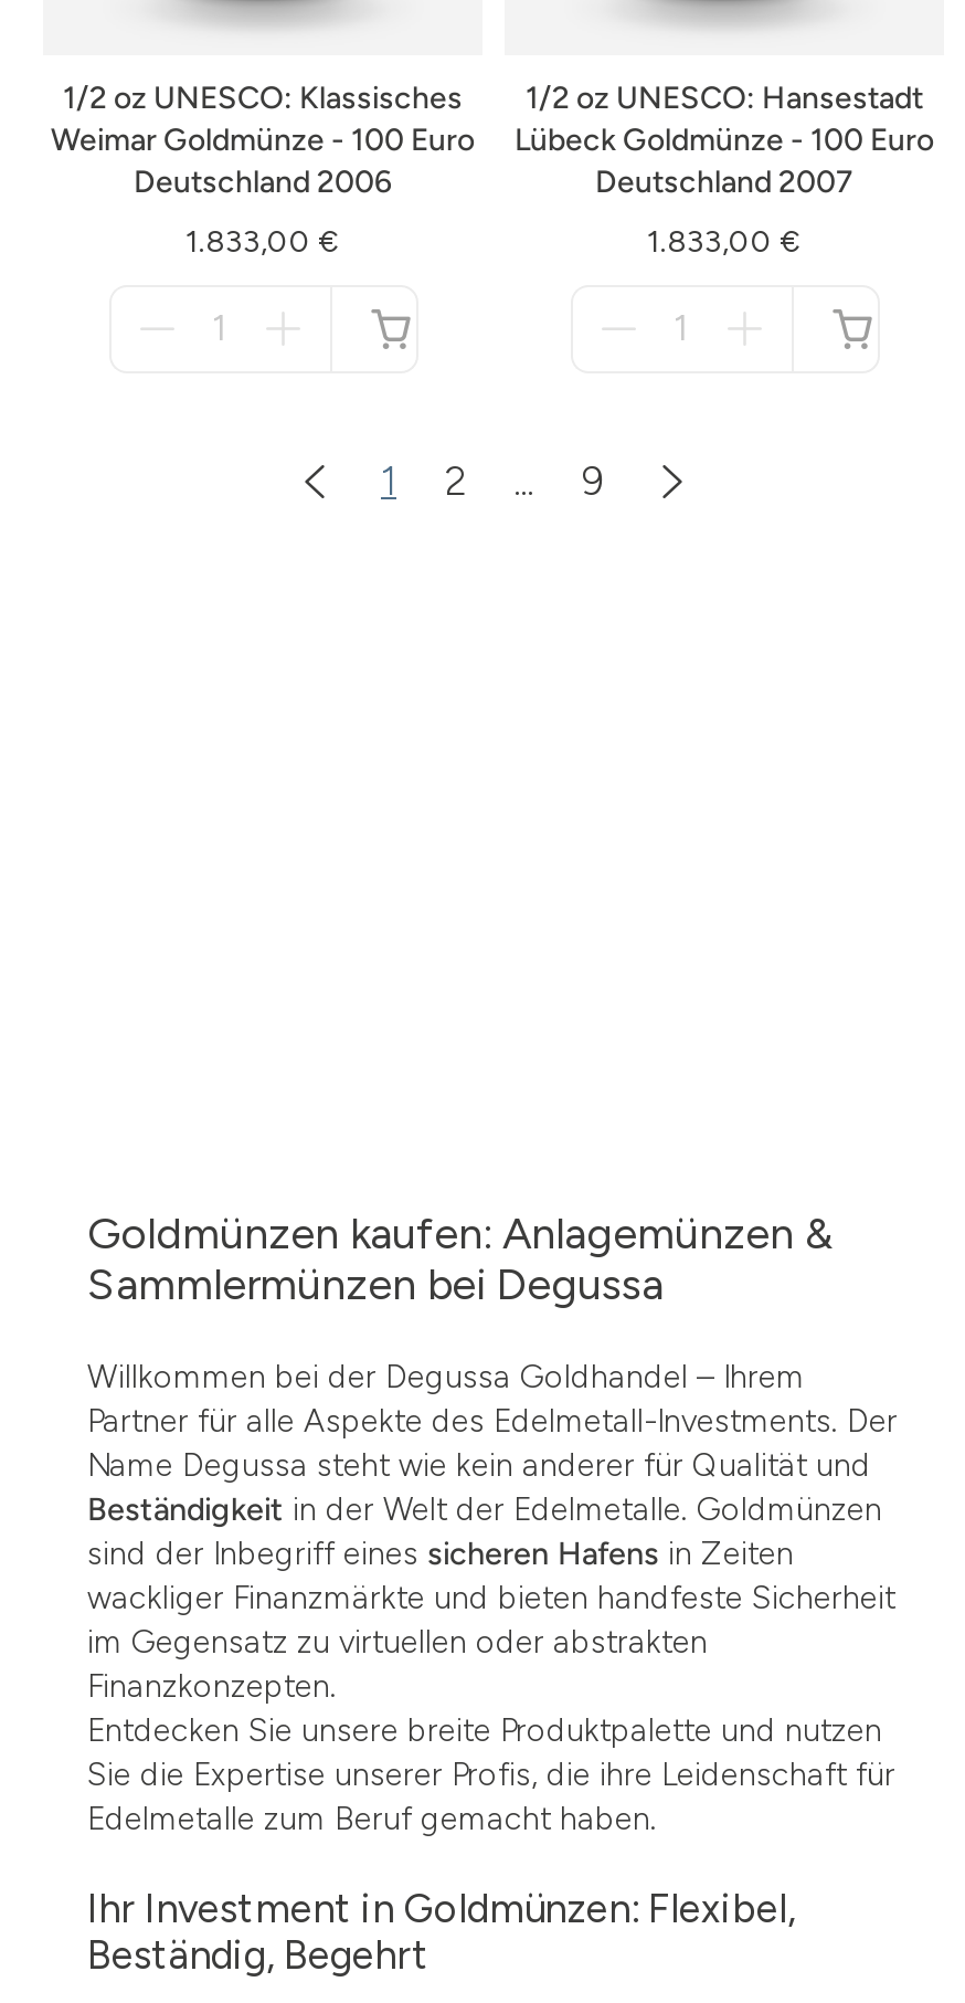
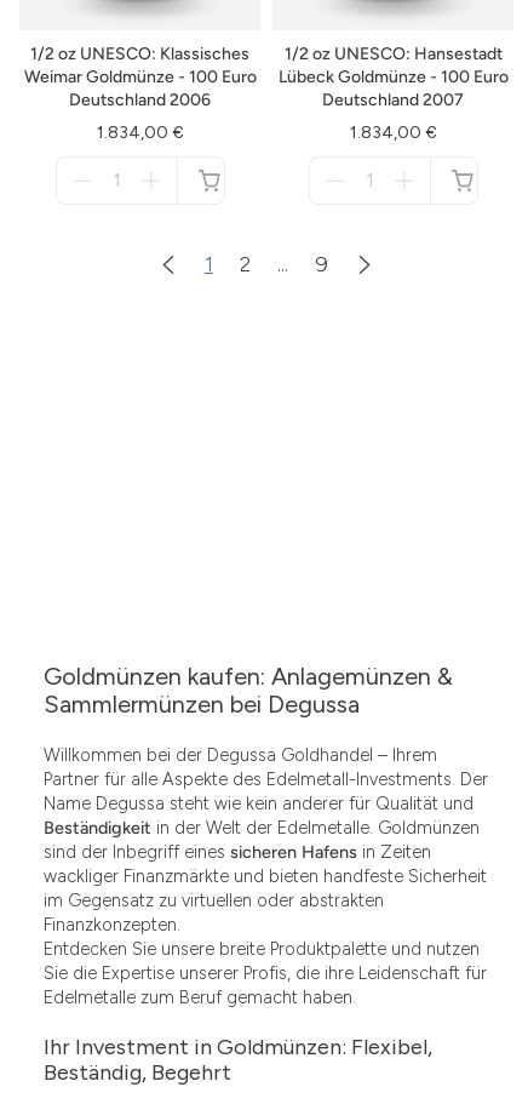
- 1.833,00 €
+ 1.834,00 €

- 1.833,00 €
+ 1.834,00 €
